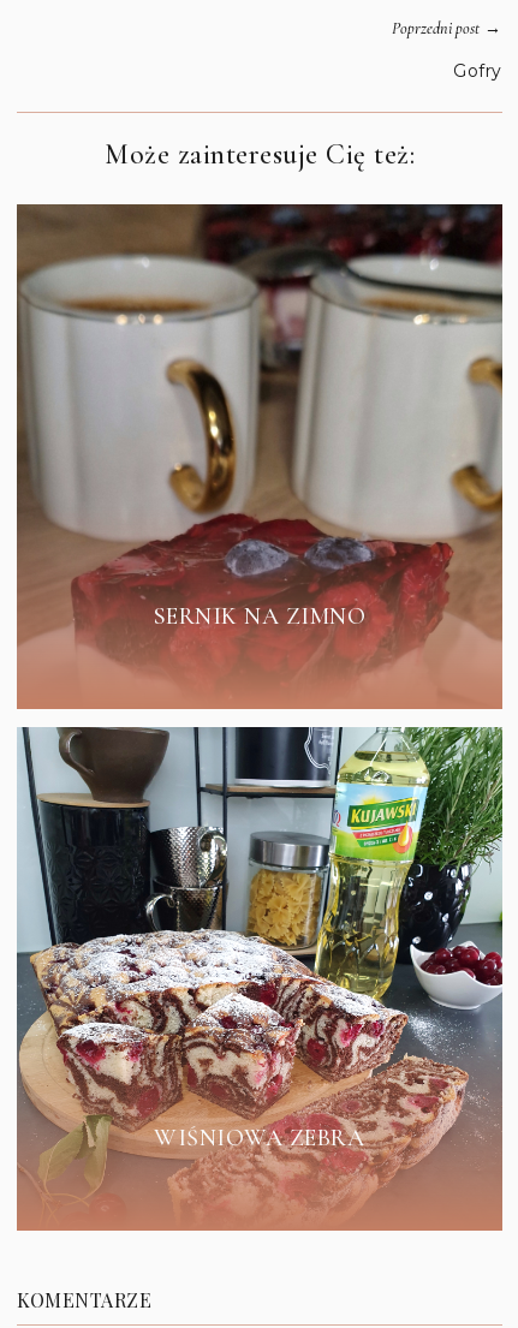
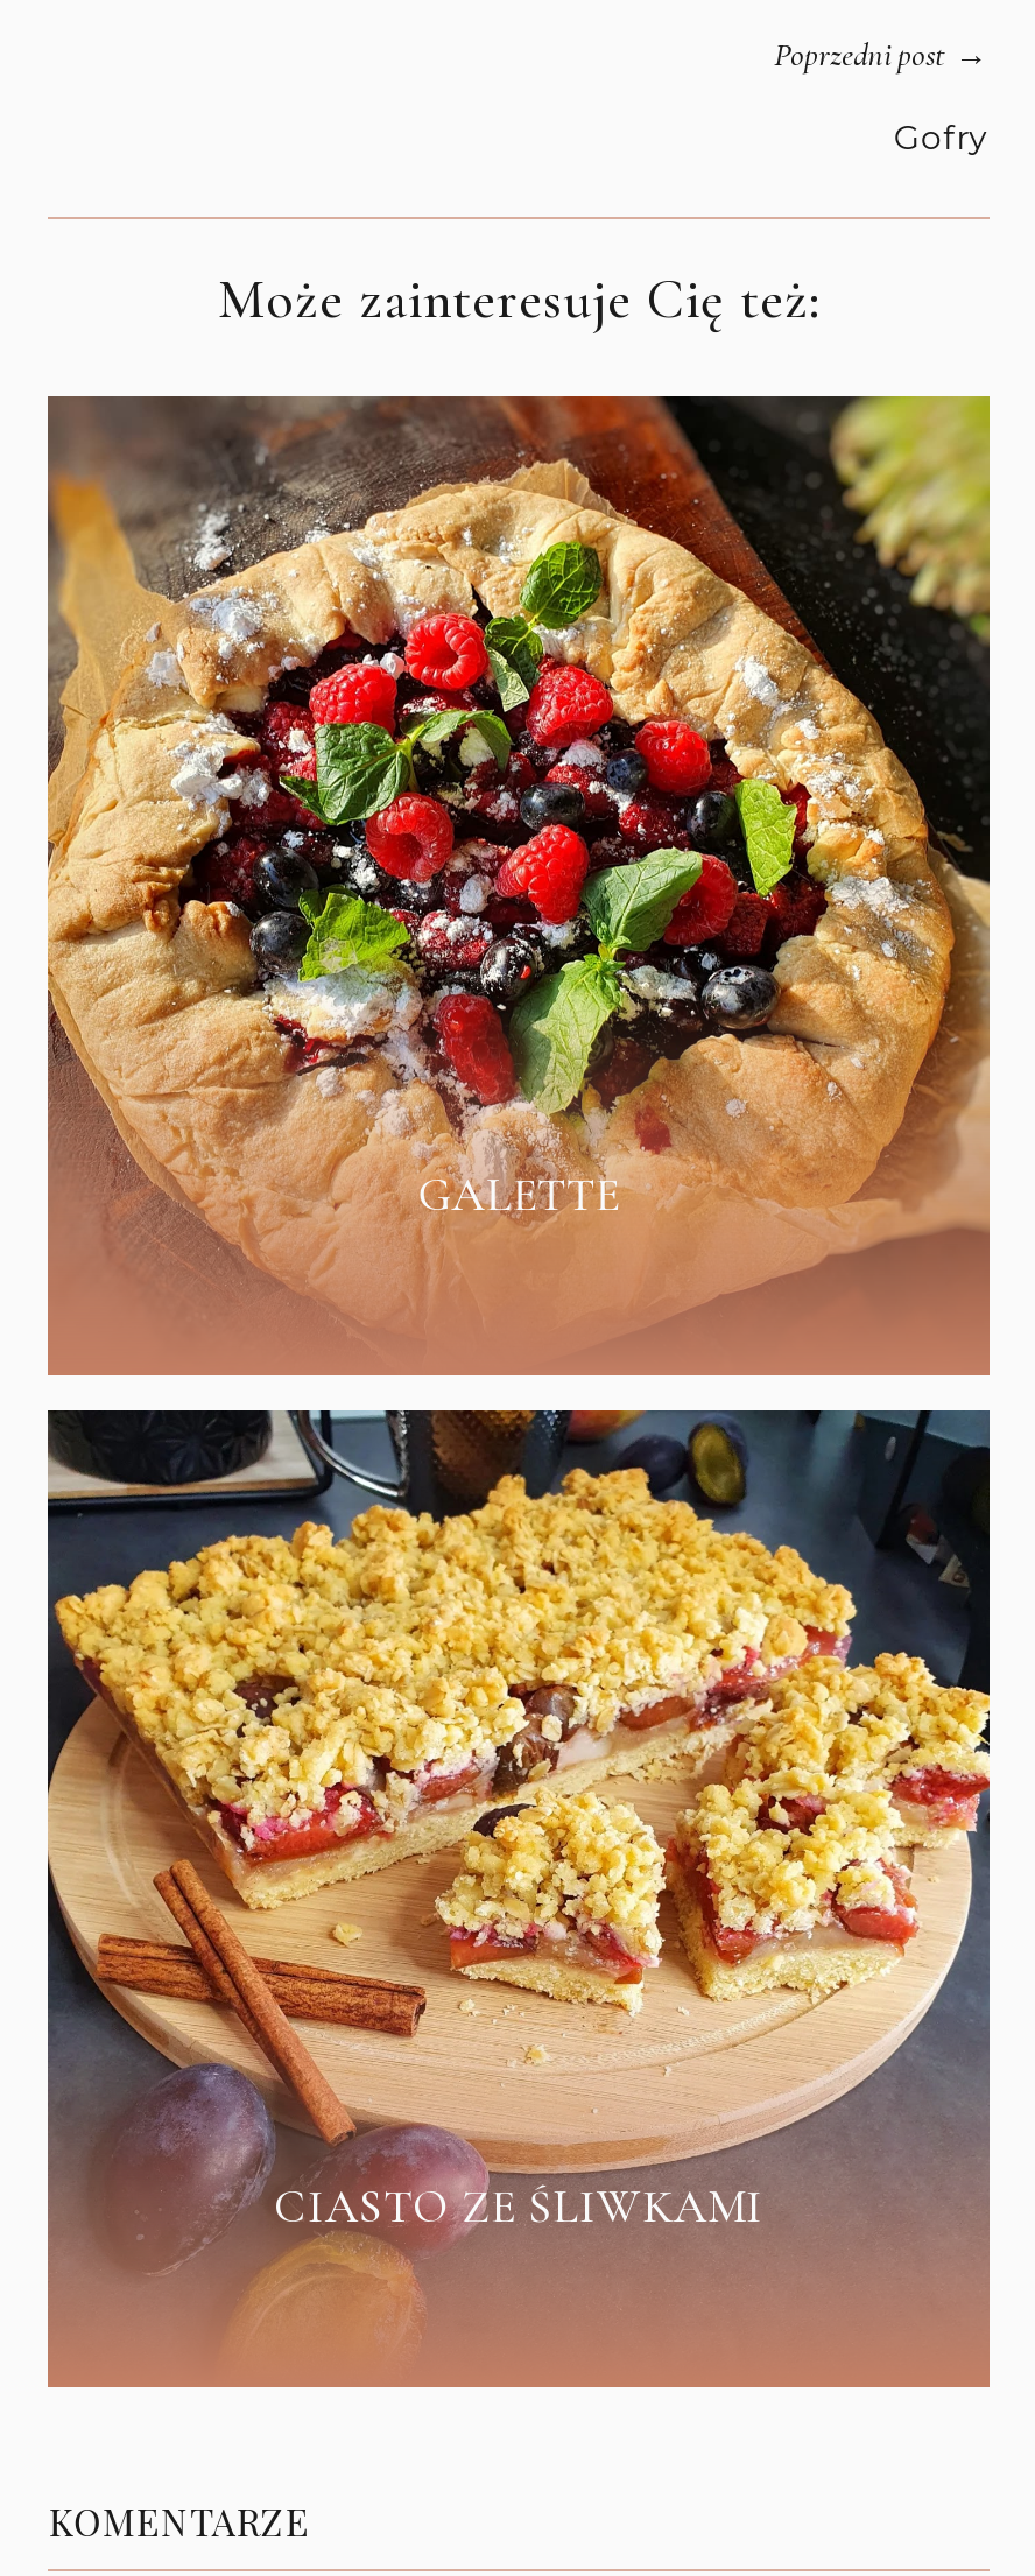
- [image]
- SERNIK NA ZIMNO
+ [image]
+ GALETTE

- [image]
- WIŚNIOWA ZEBRA
+ [image]
+ CIASTO ZE ŚLIWKAMI
